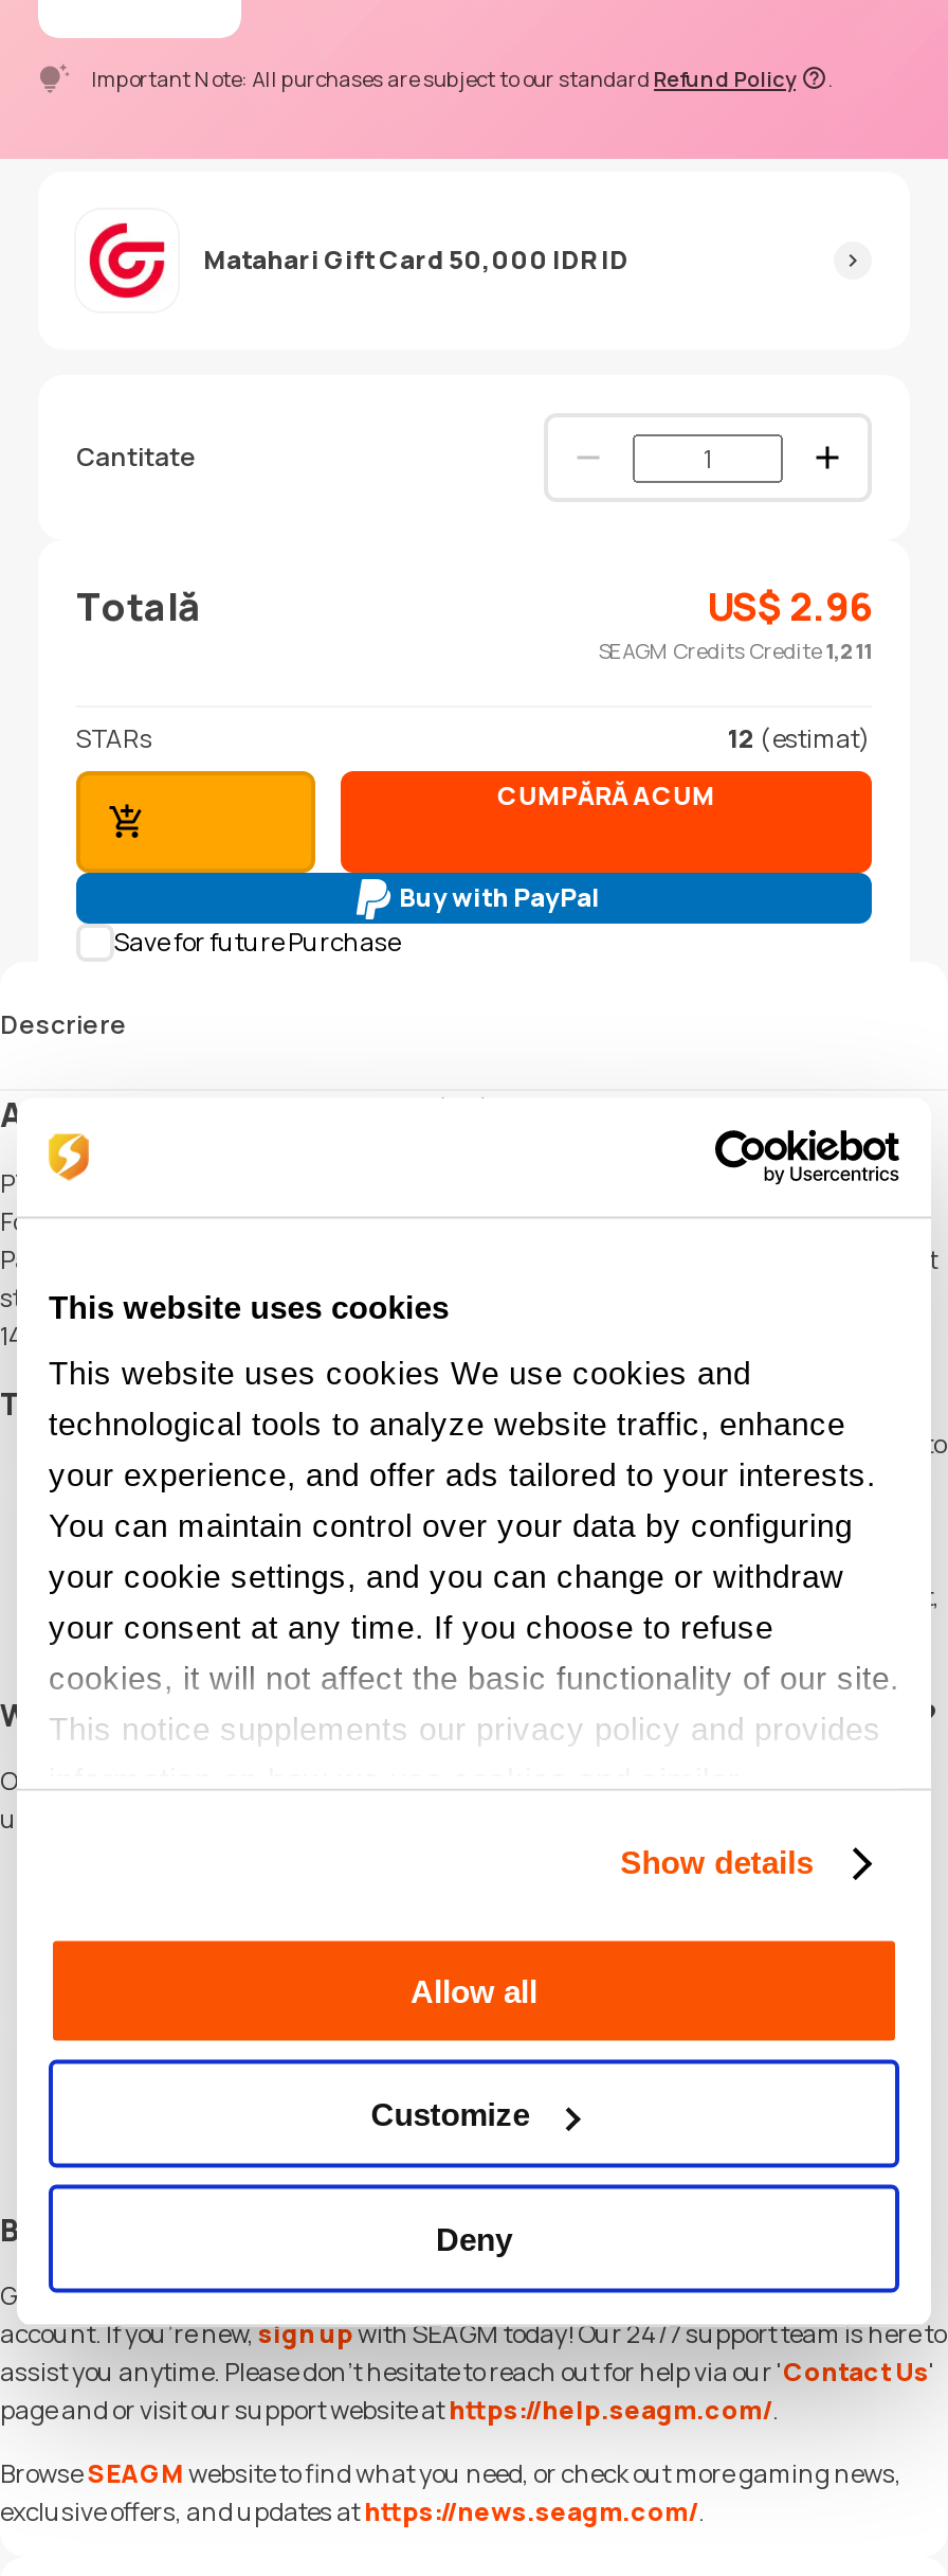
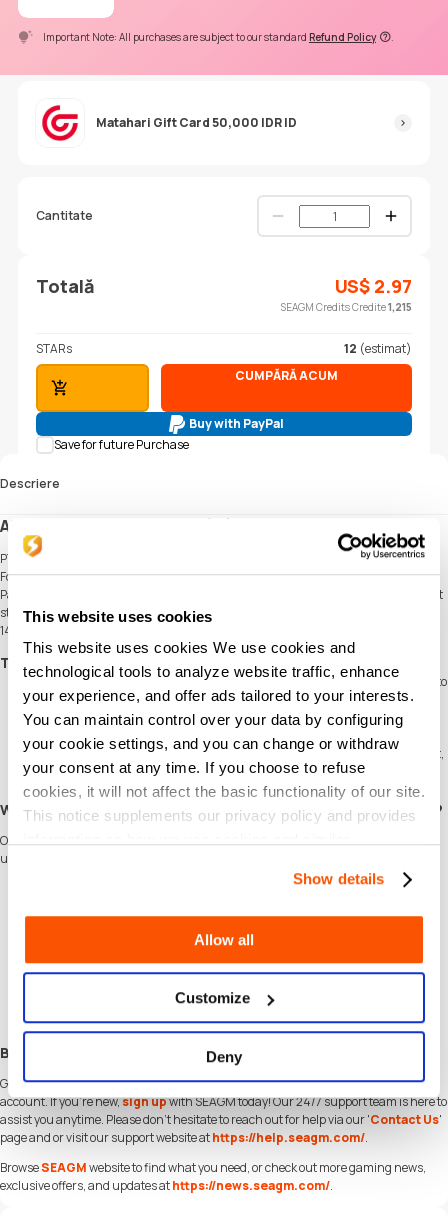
- US$2.96
- SEAGM Credits Credite1,211
+ US$2.97
+ SEAGM Credits Credite1,215
